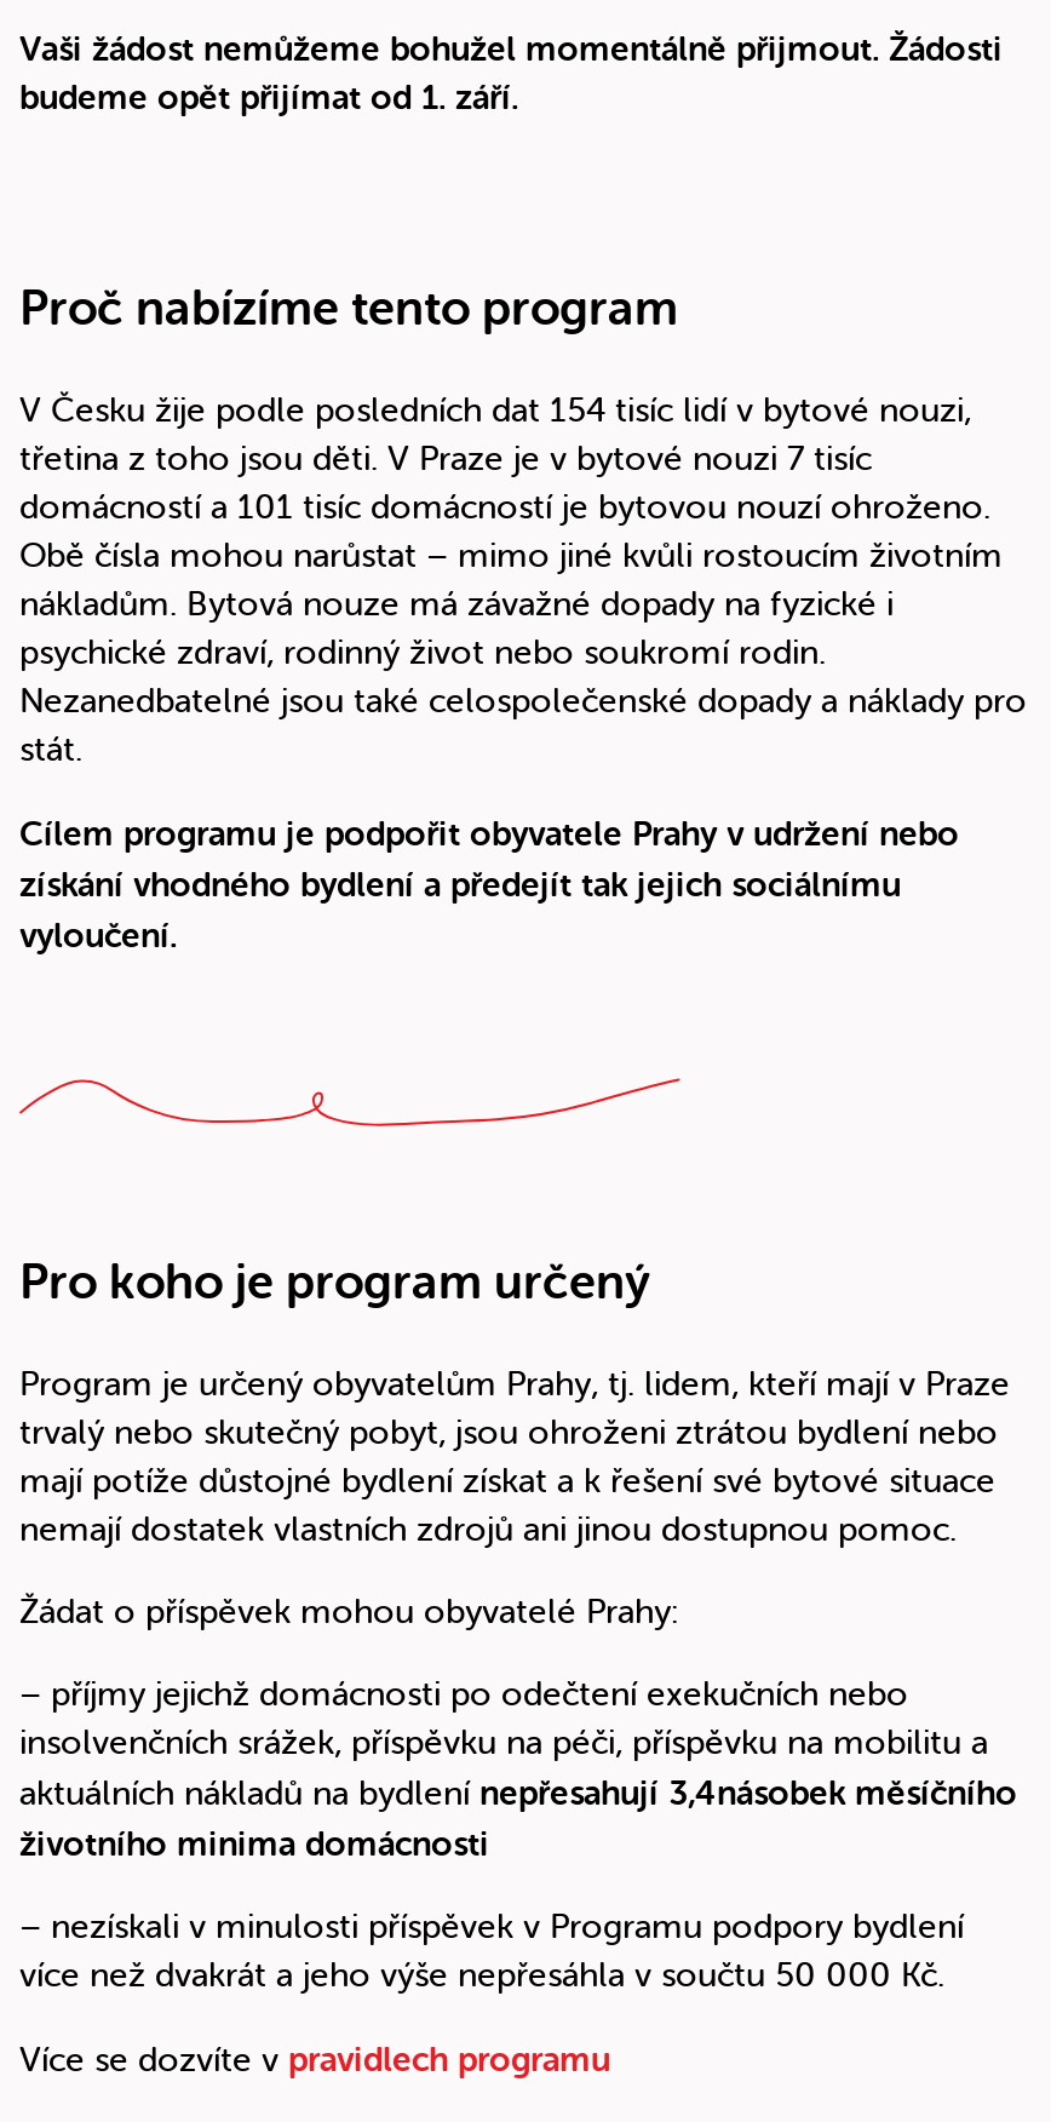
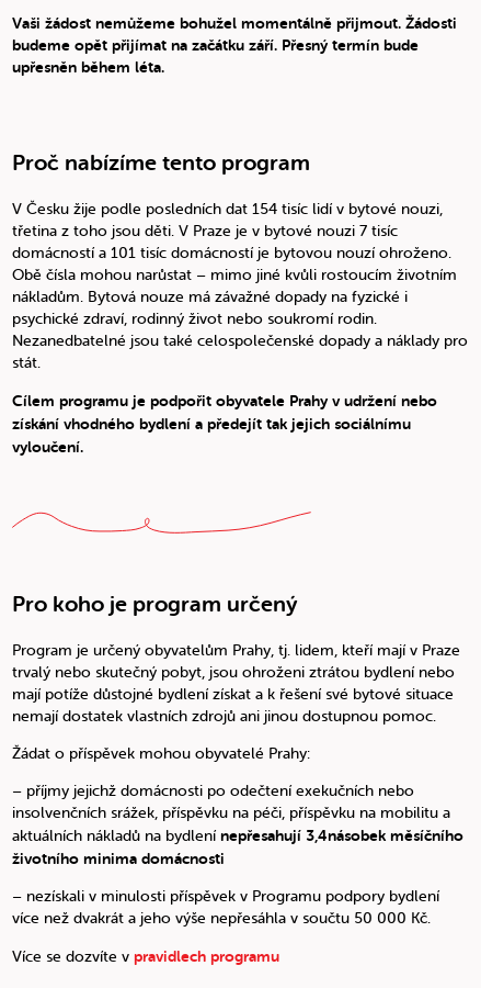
- budeme opět přijímat od 1. září.
+ budeme opět přijímat na začátku září. Přesný termín bude
+ upřesněn během léta.
